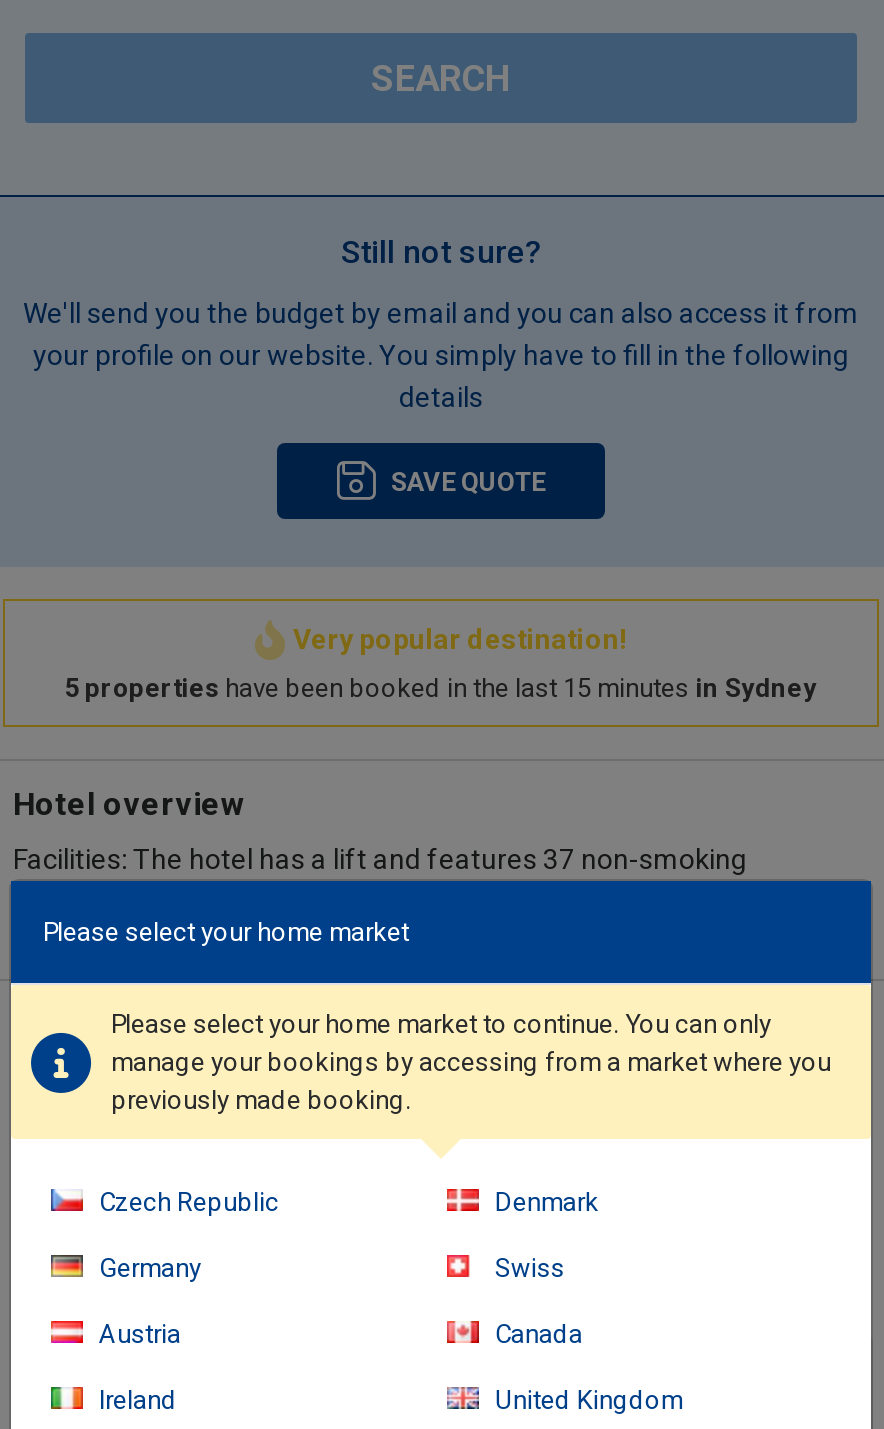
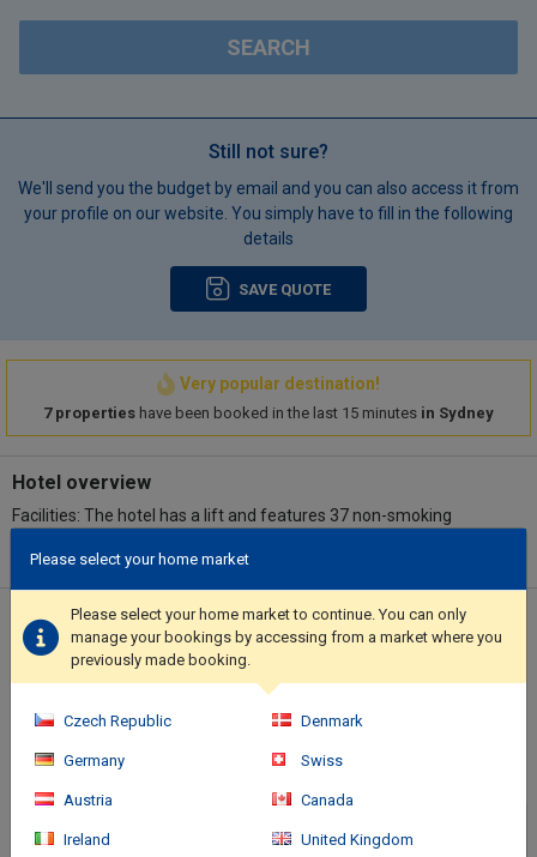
- 5 properties have been booked in the last 15 minutes in Sydney
+ 7 properties have been booked in the last 15 minutes in Sydney
